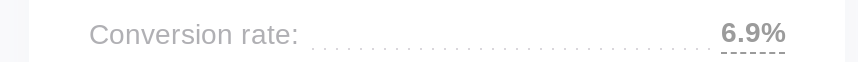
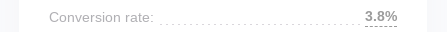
- 6.9%
+ 3.8%
